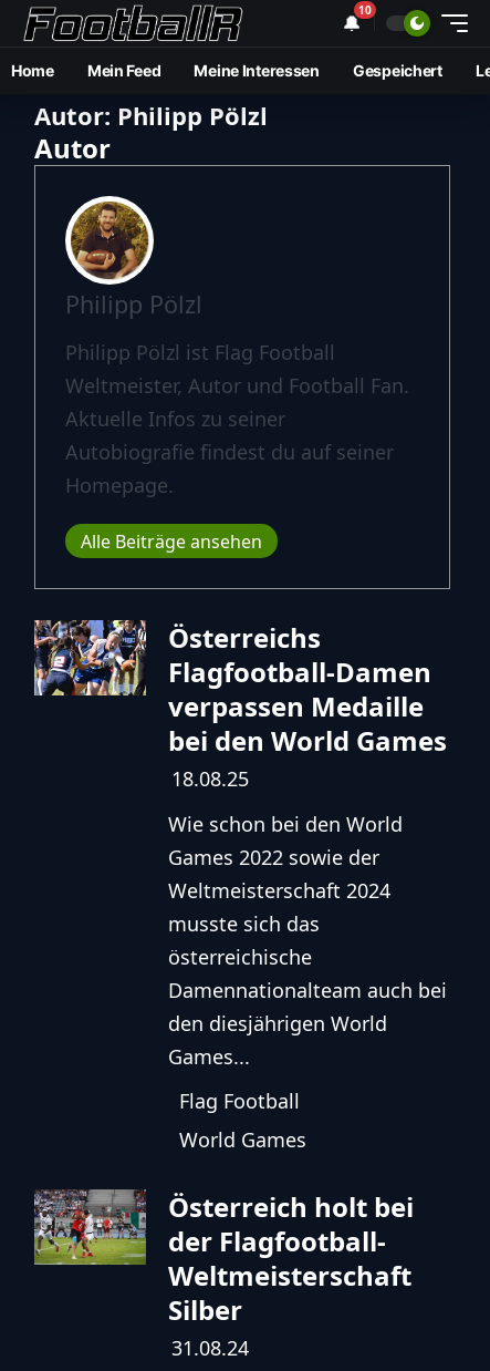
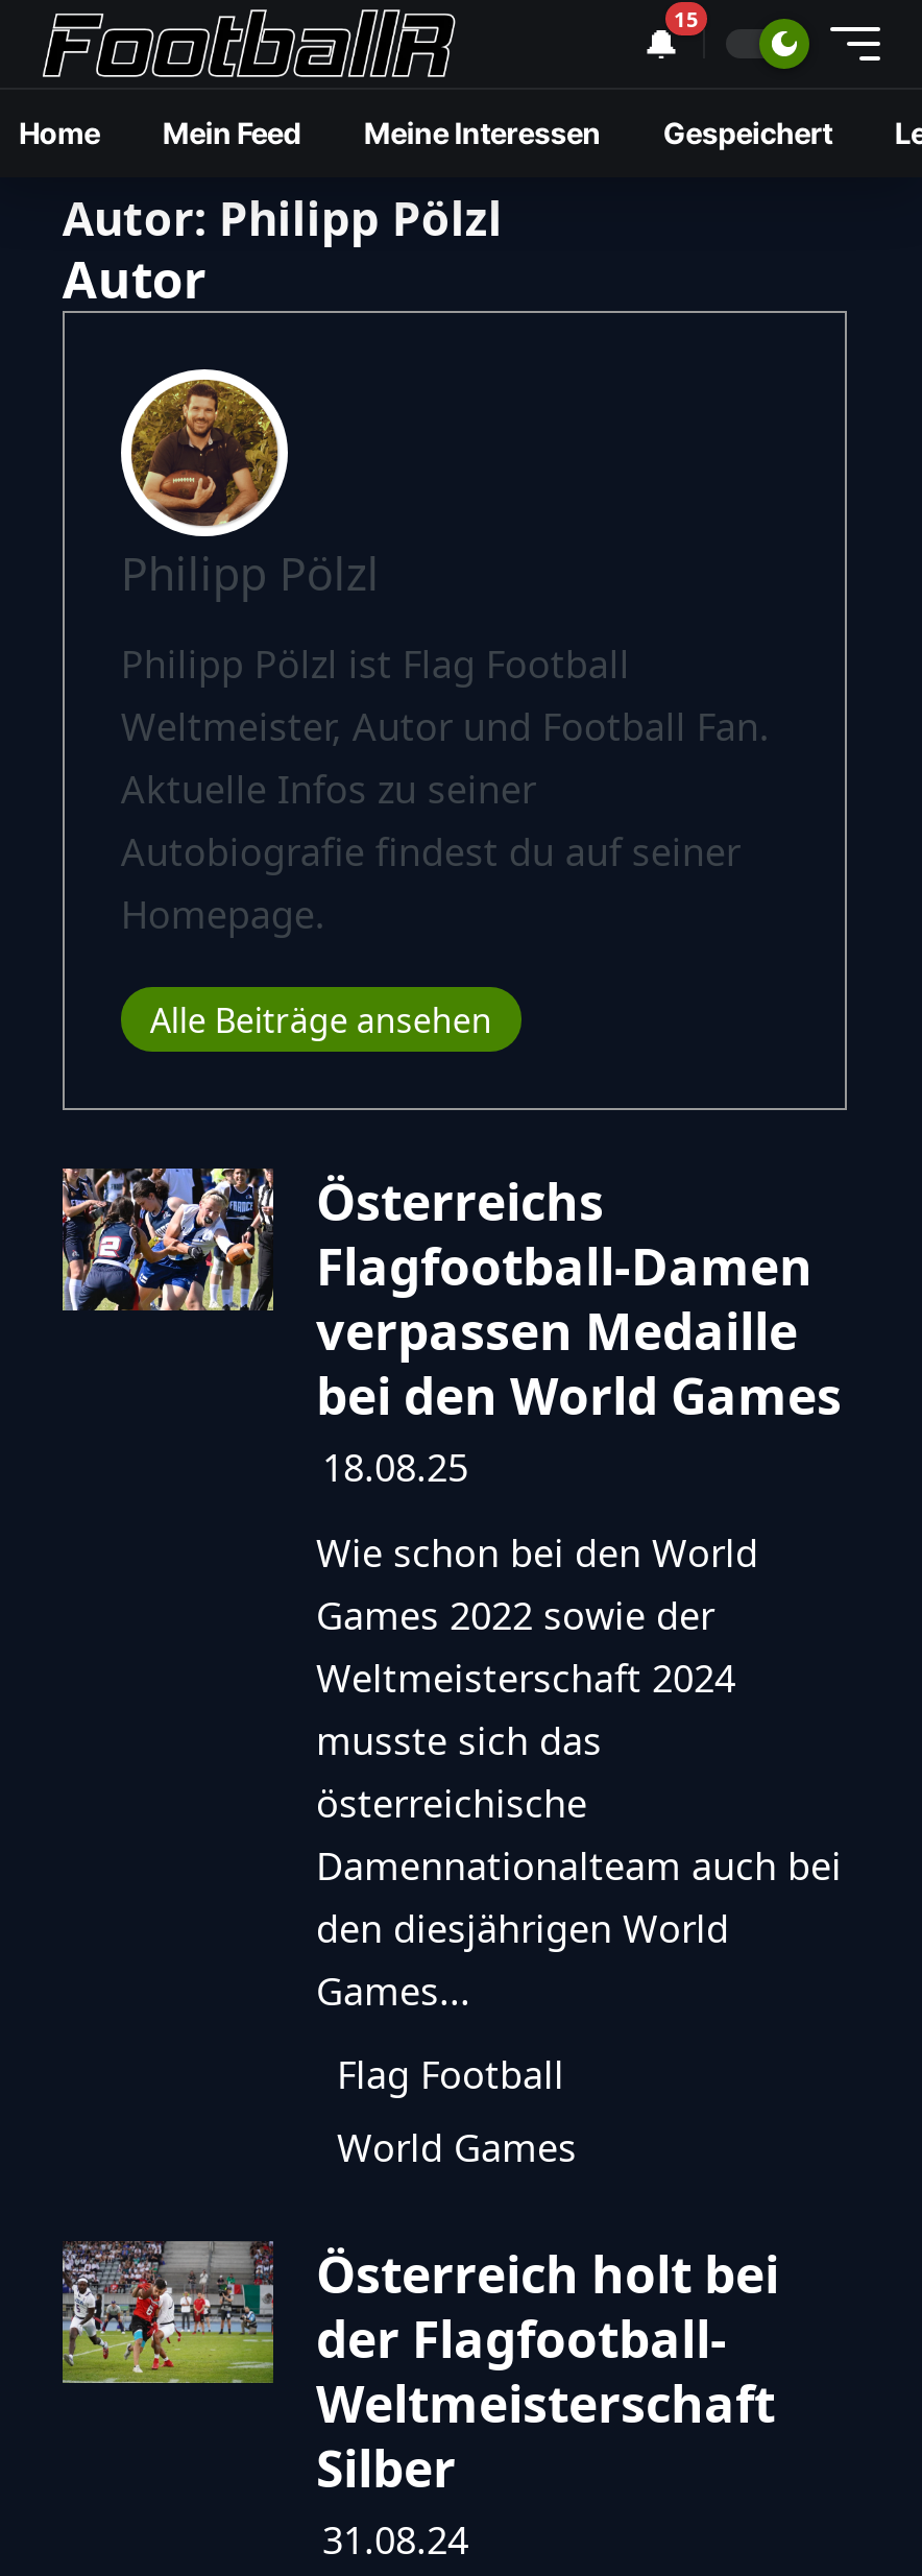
- 10
+ 15
